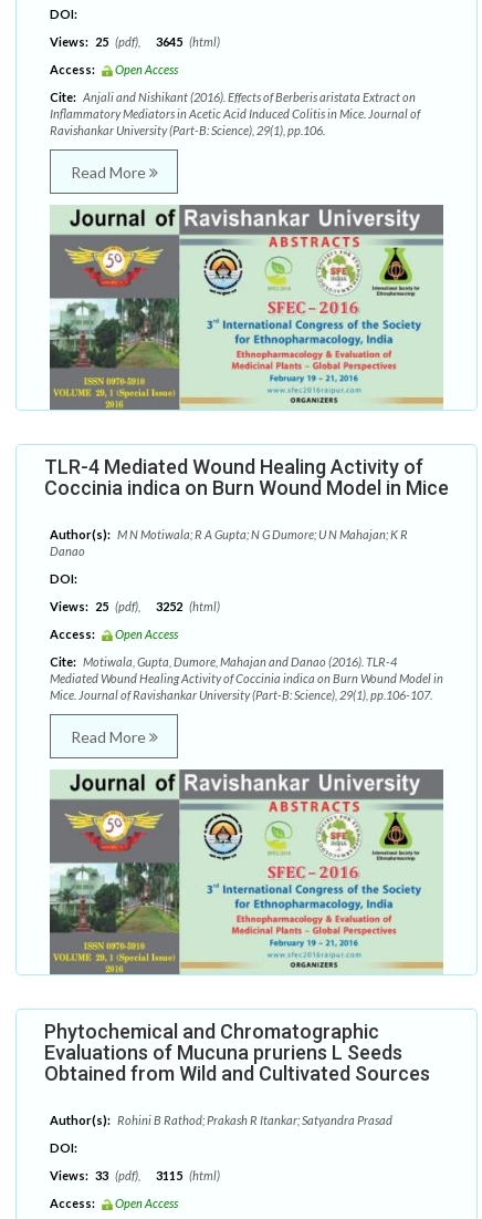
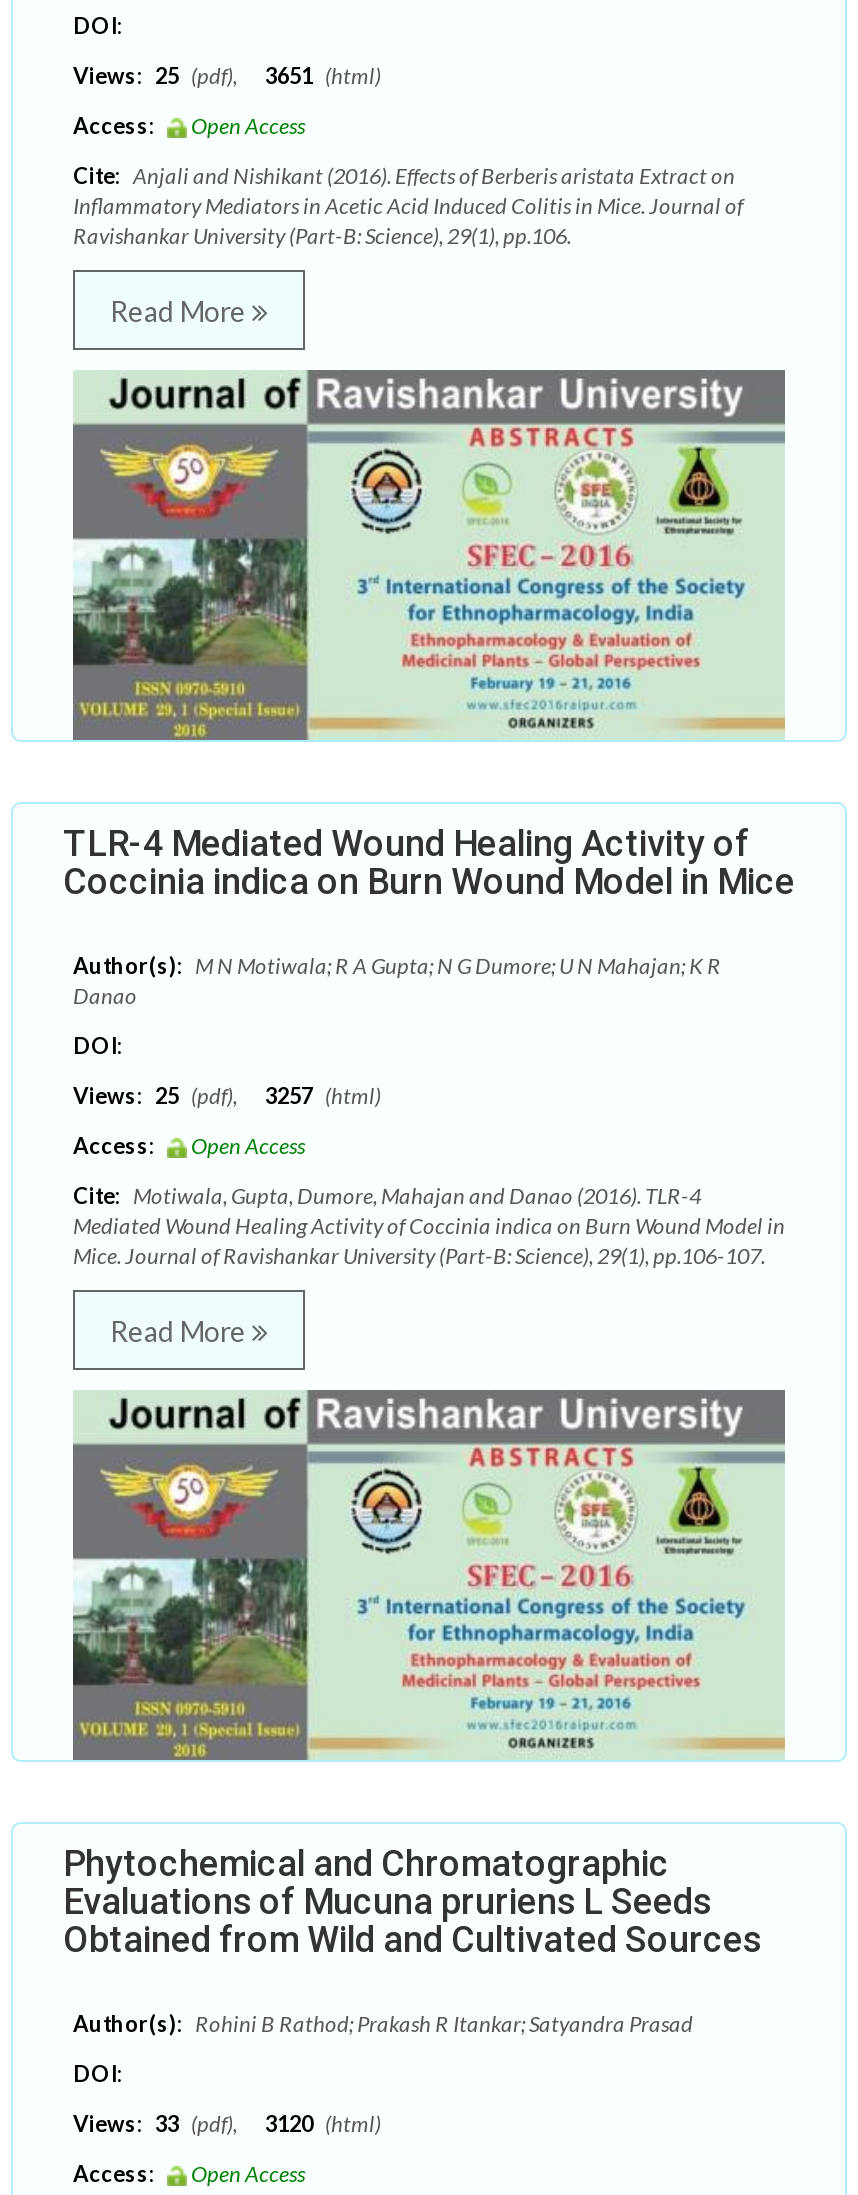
- Views: 25 (pdf), 3645 (html)
+ Views: 25 (pdf), 3651 (html)

- Views: 25 (pdf), 3252 (html)
+ Views: 25 (pdf), 3257 (html)

- Views: 33 (pdf), 3115 (html)
+ Views: 33 (pdf), 3120 (html)
